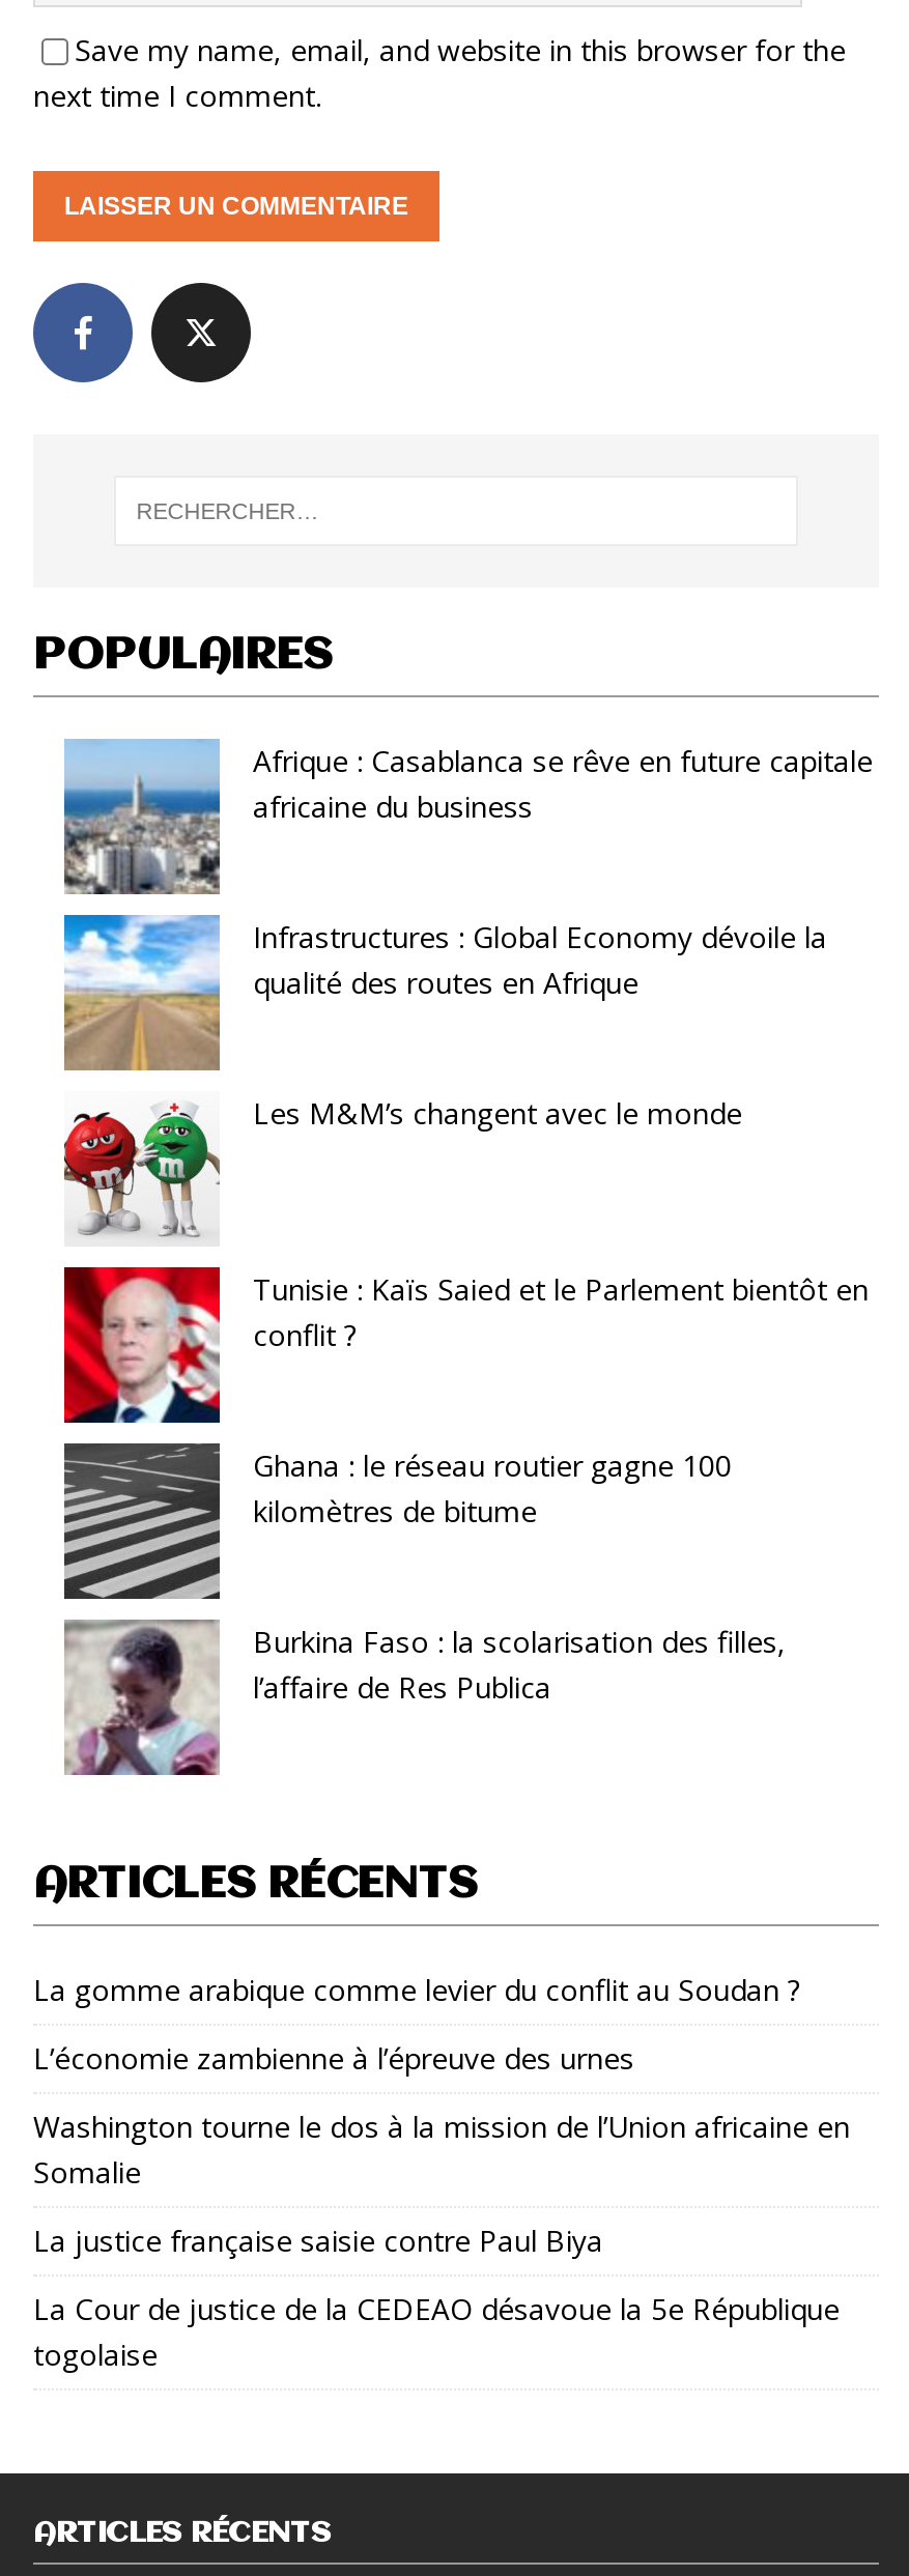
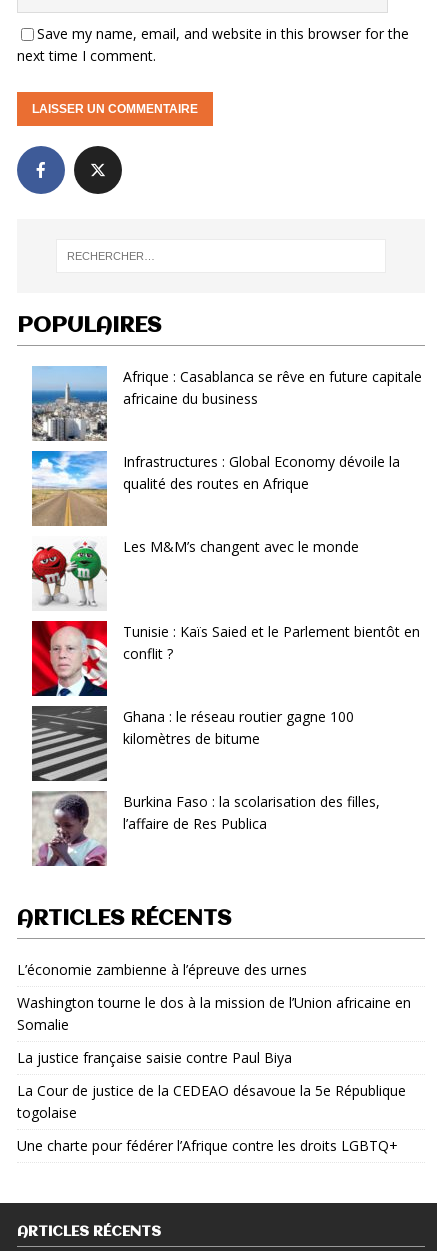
- La gomme arabique comme levier du conflit au Soudan ?

moved up: L’économie zambienne à l’épreuve des urnes | Washington tourne le dos à la mission de l’Union africaine en | Somalie | La justice française saisie contre Paul Biya | La Cour de justice de la CEDEAO désavoue la 5e République | togolaise

+ Une charte pour fédérer l’Afrique contre les droits LGBTQ+
